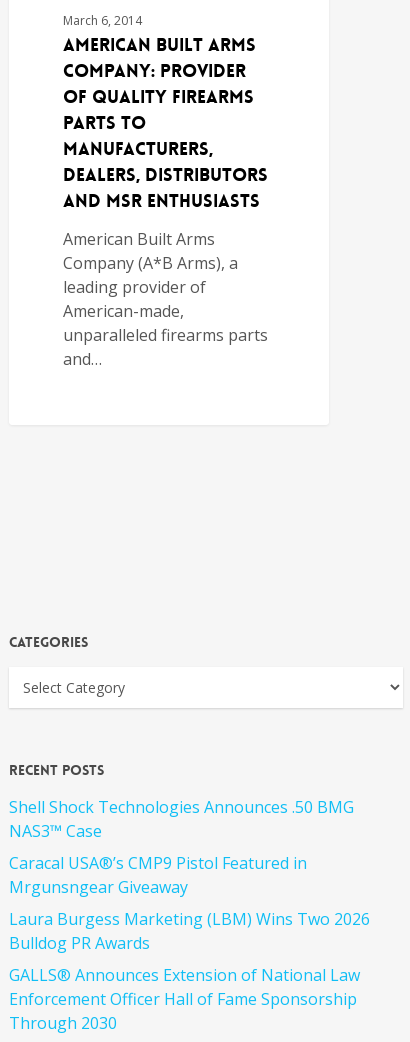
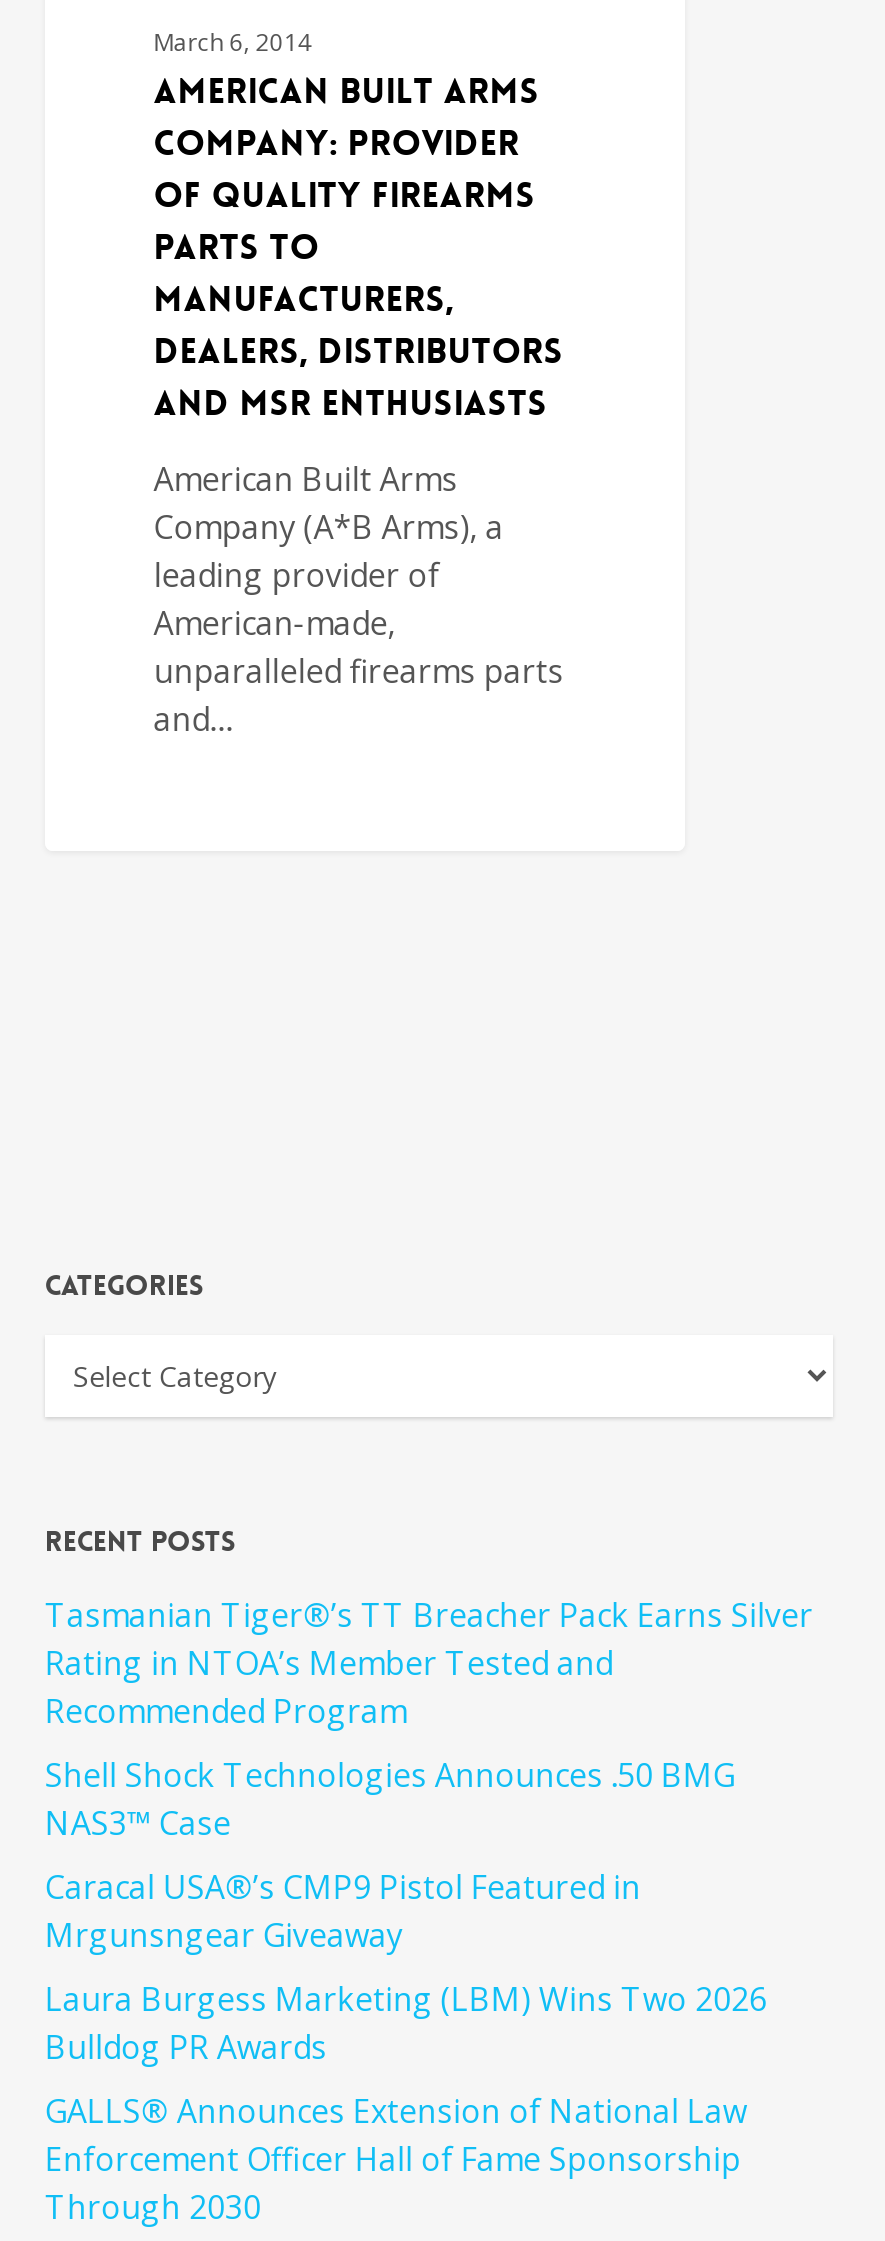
+ Tasmanian Tiger®’s TT Breacher Pack Earns Silver
+ Rating in NTOA’s Member Tested and
+ Recommended Program
